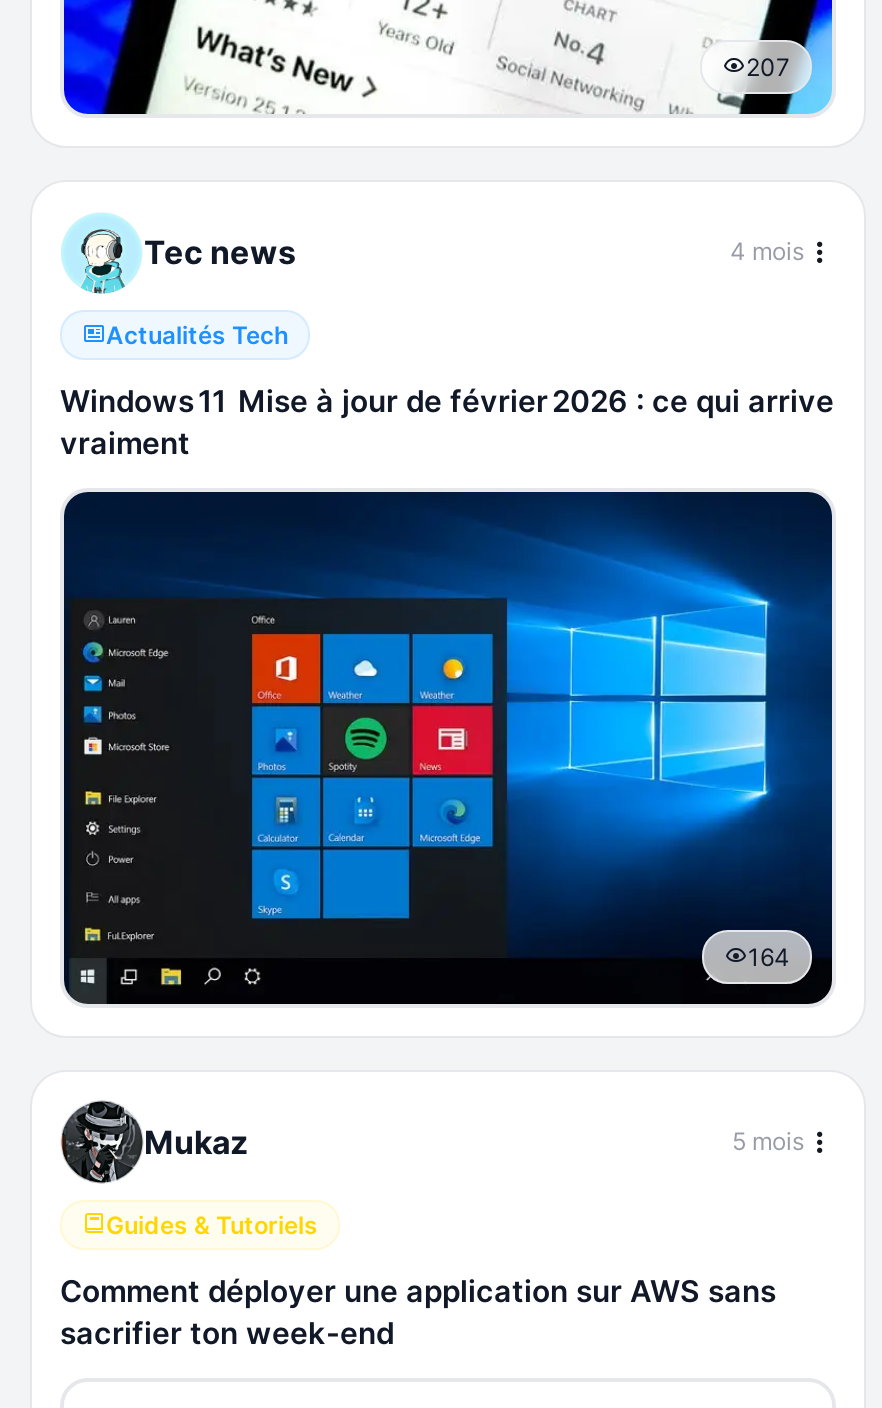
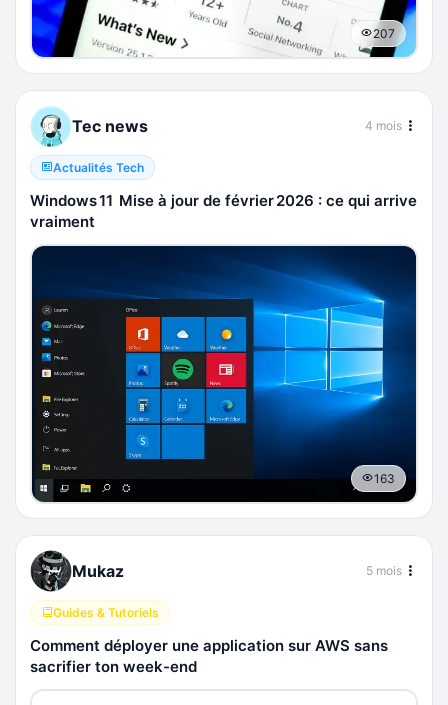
- 164
+ 163
